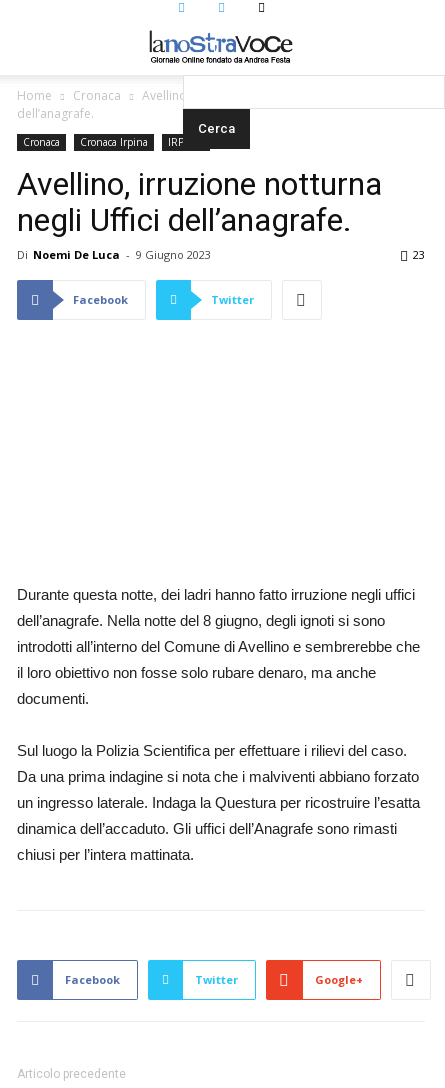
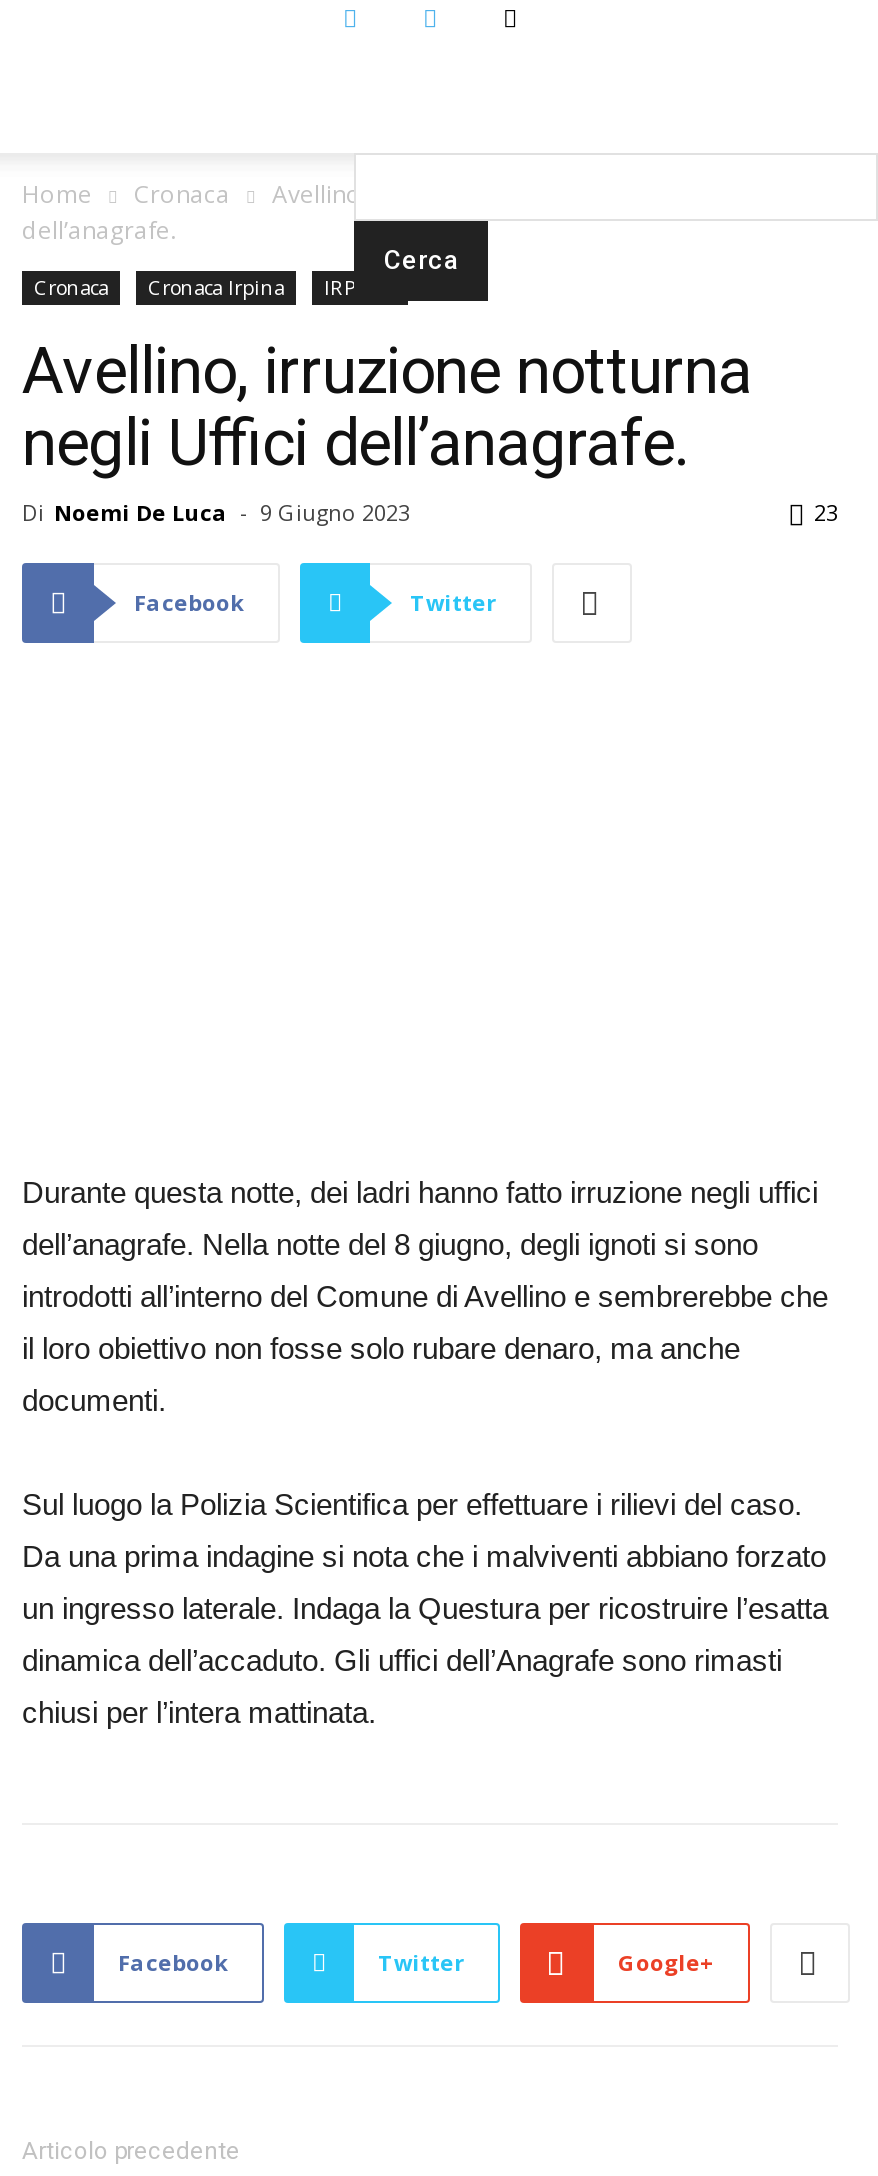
- [image]
